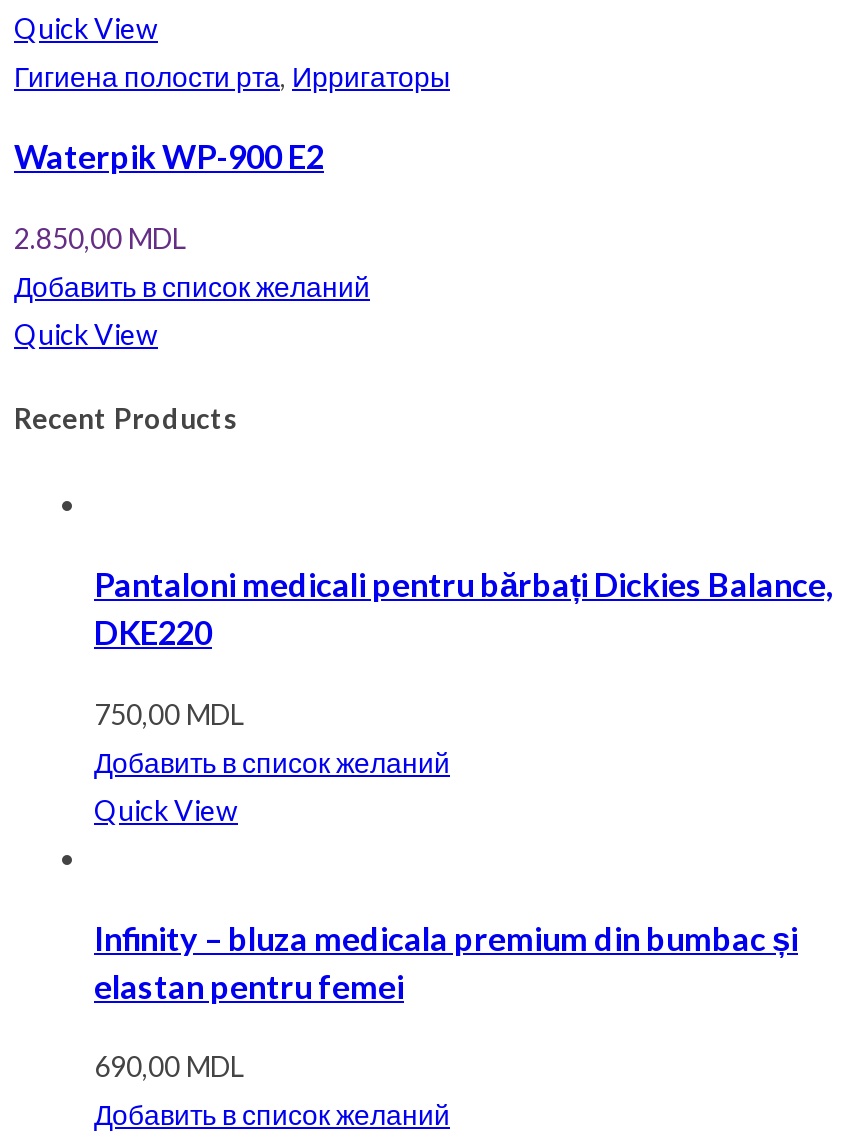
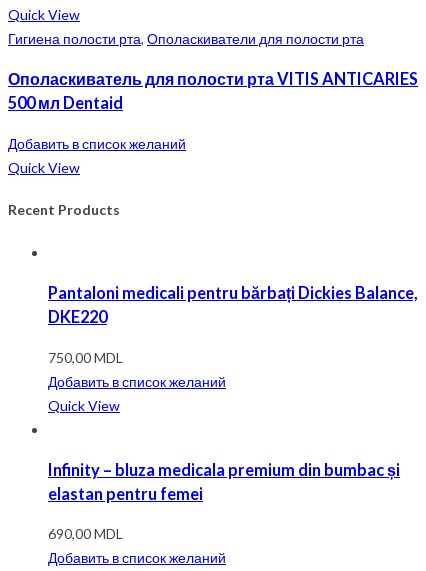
- Гигиена полости рта, Ирригаторы
- Waterpik WP-900 E2
- 2.850,00 MDL
+ Гигиена полости рта, Ополаскиватели для полости рта
+ Ополаскиватель для полости рта VITIS ANTICARIES
+ 500 мл Dentaid
